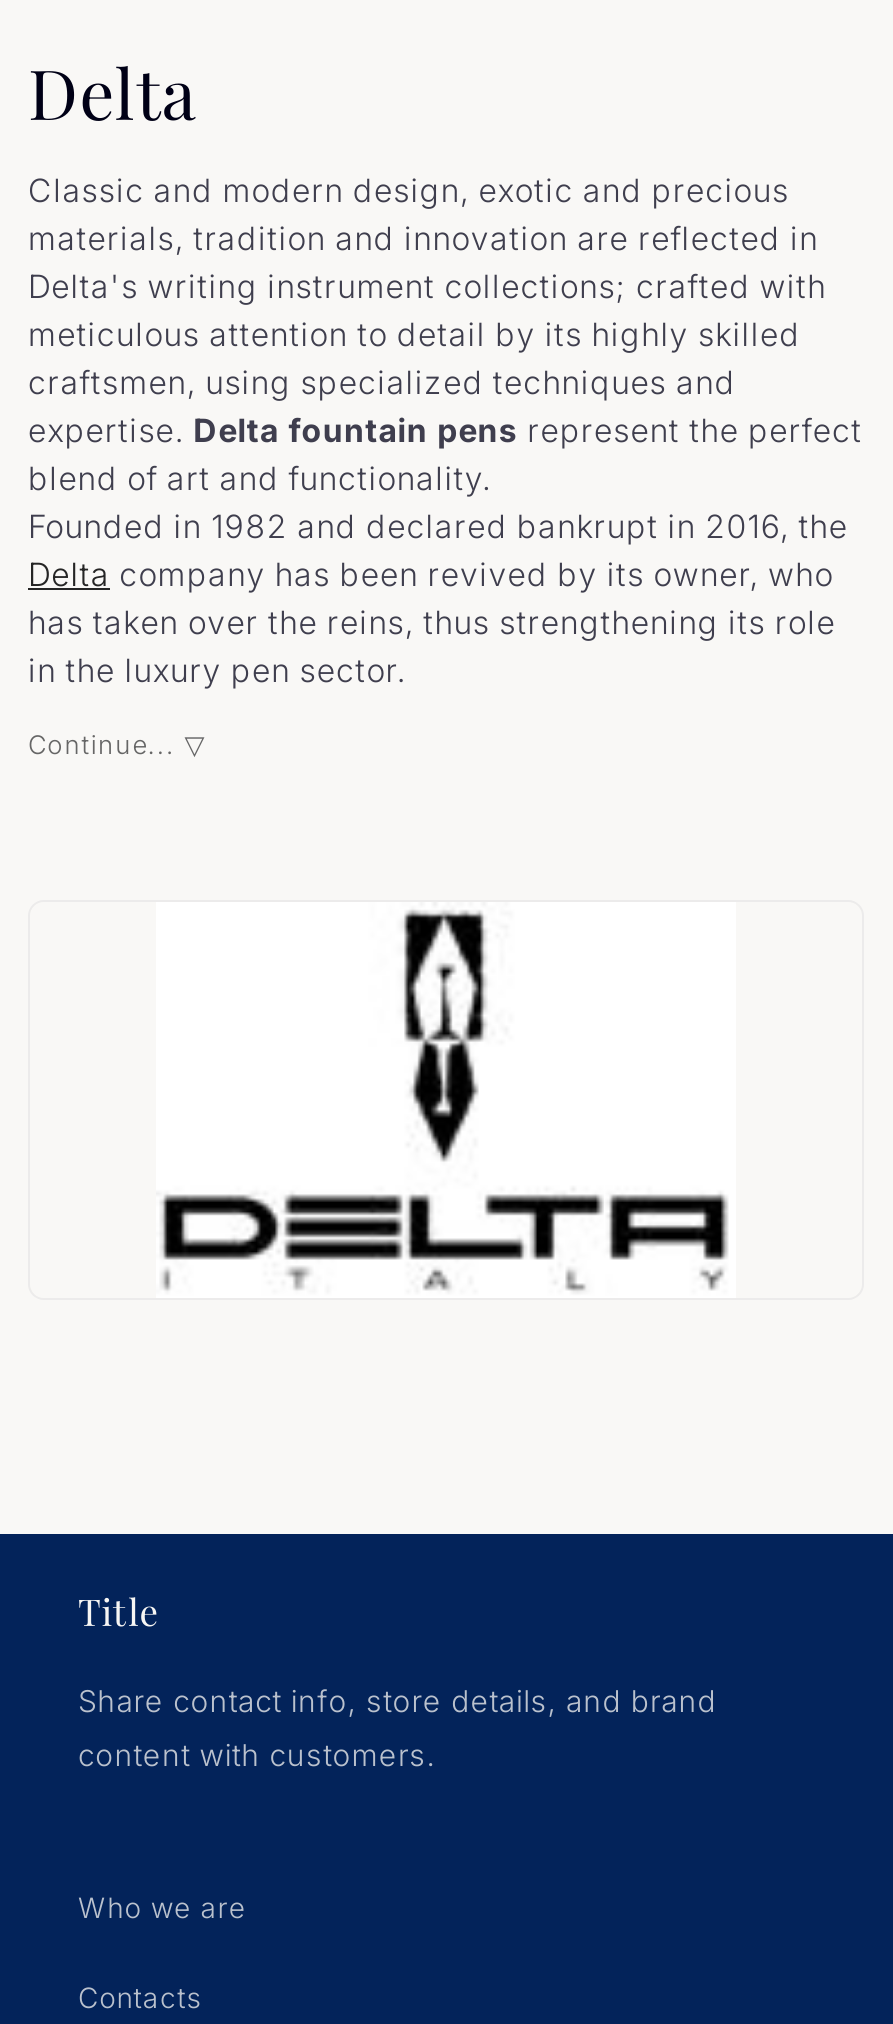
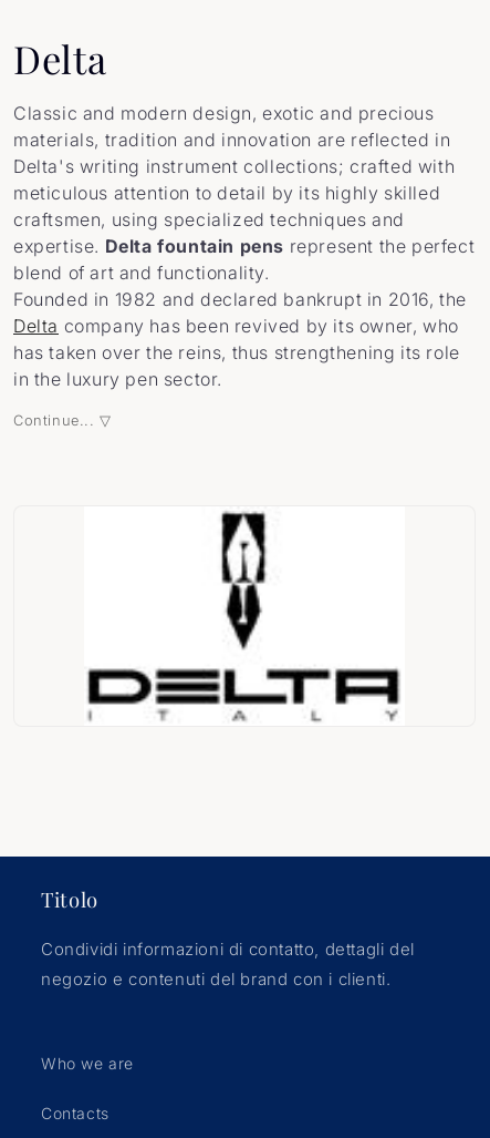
- Title
+ Titolo

- Share contact info, store details, and brand
- content with customers.
+ Condividi informazioni di contatto, dettagli del
+ negozio e contenuti del brand con i clienti.
